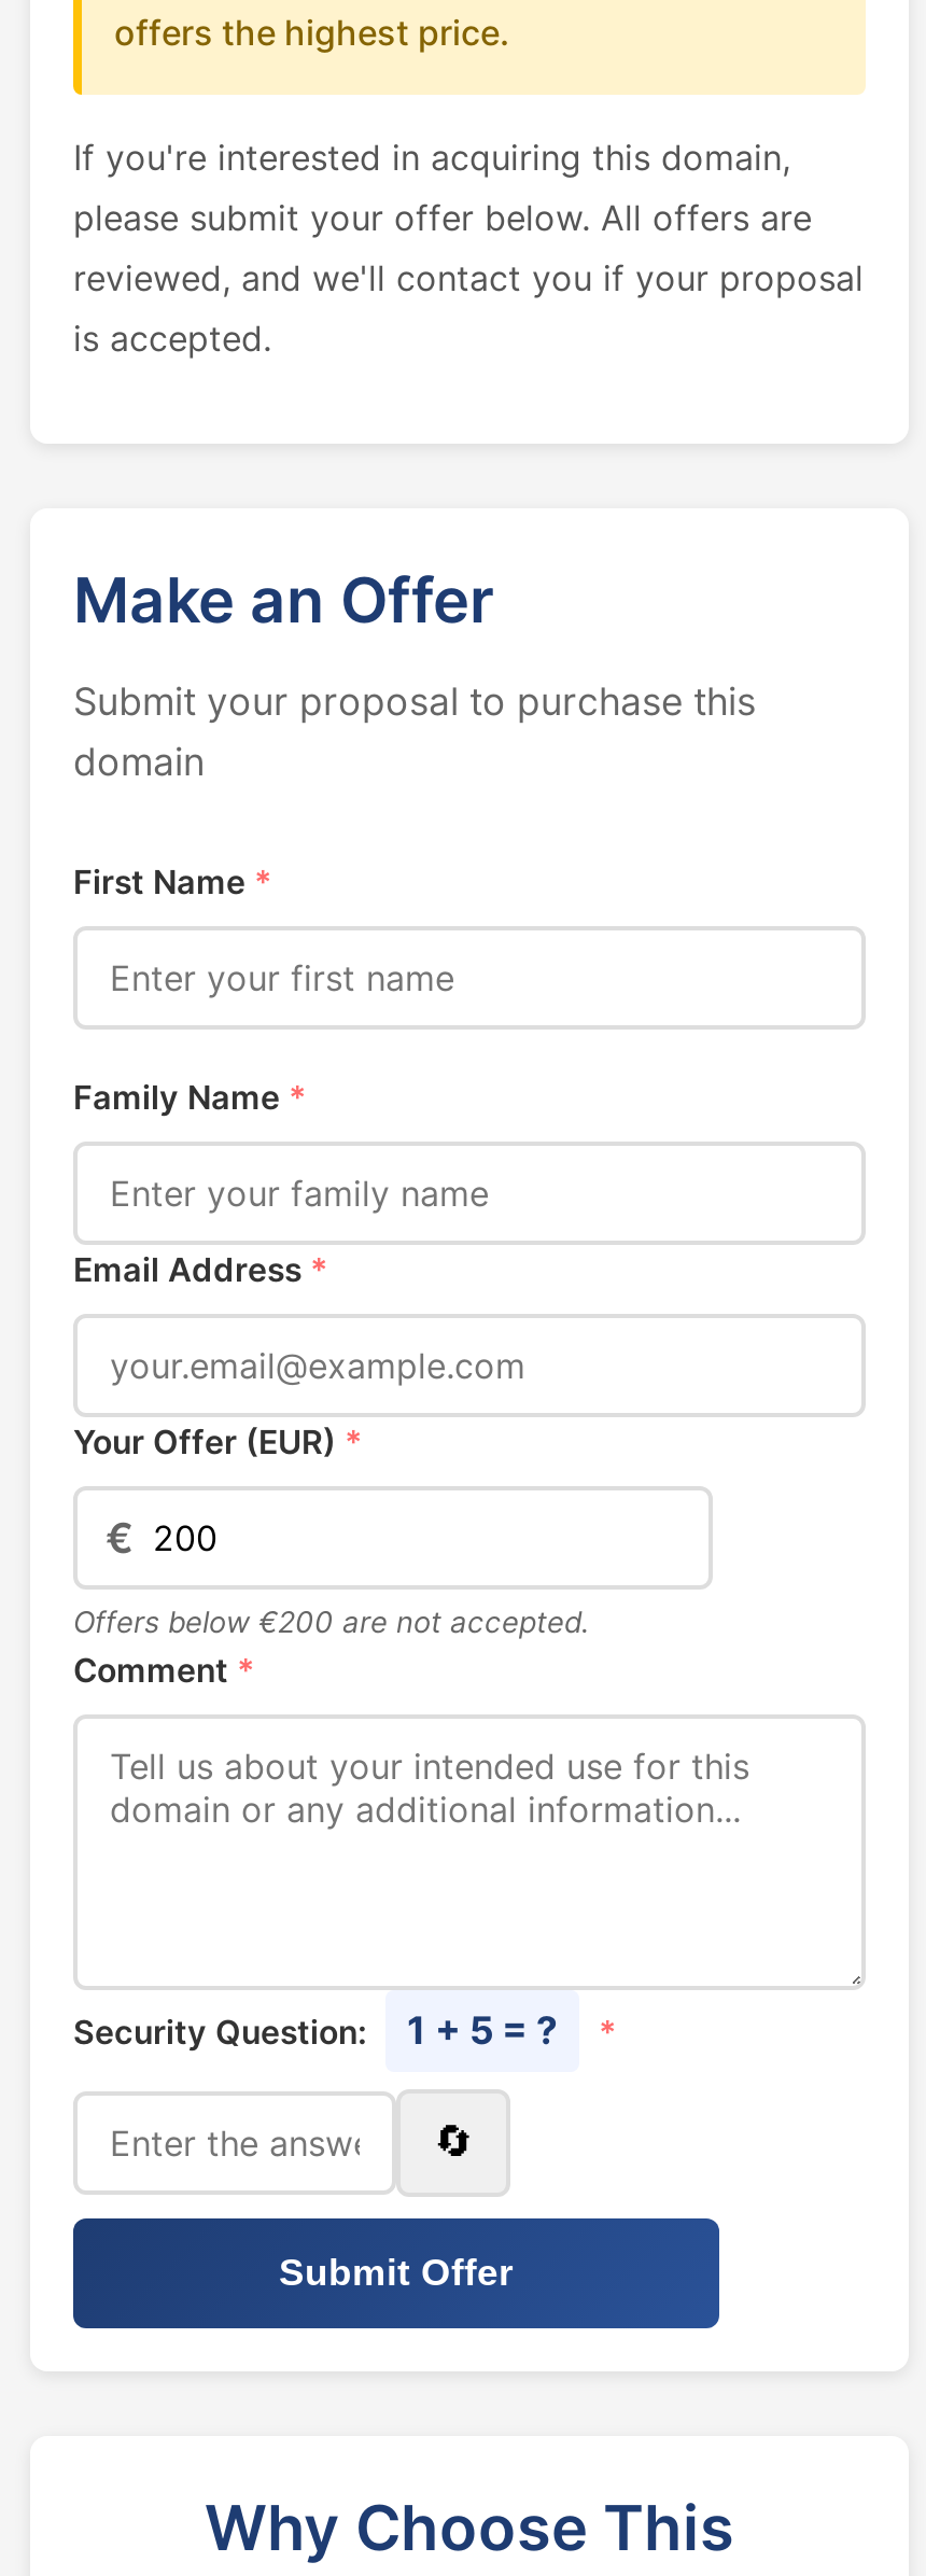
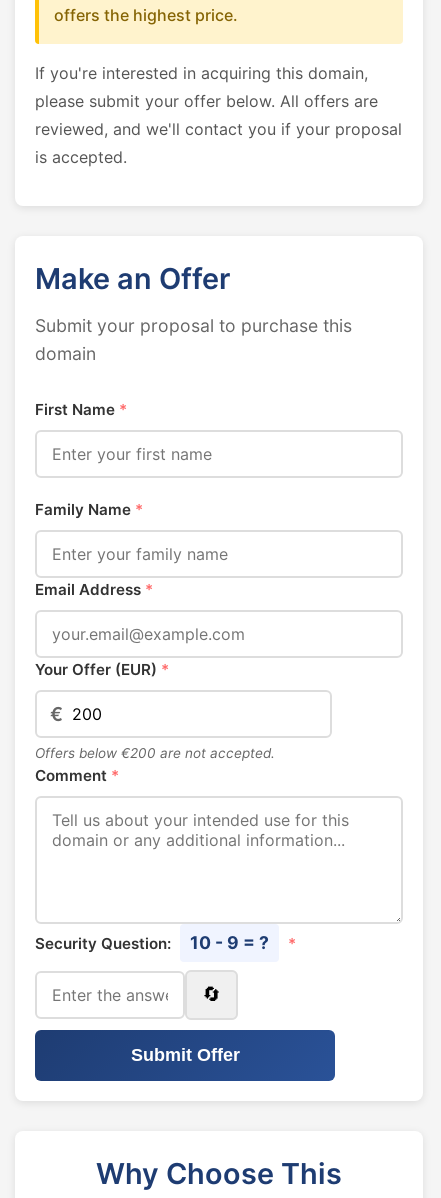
- 1 + 5 = ?
+ 10 - 9 = ?
